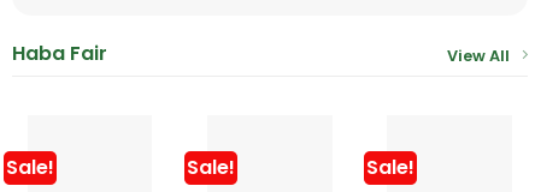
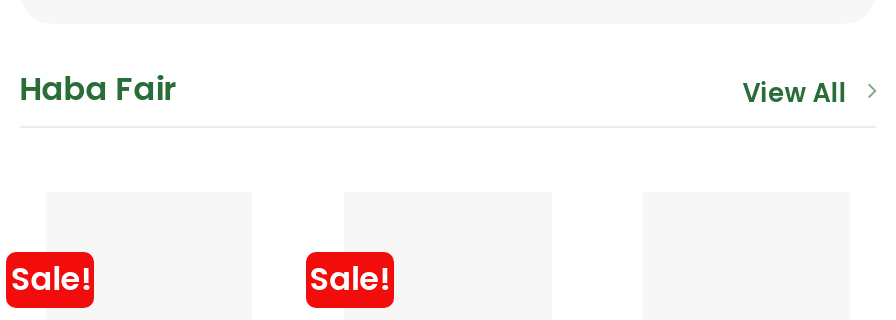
- Sale!
